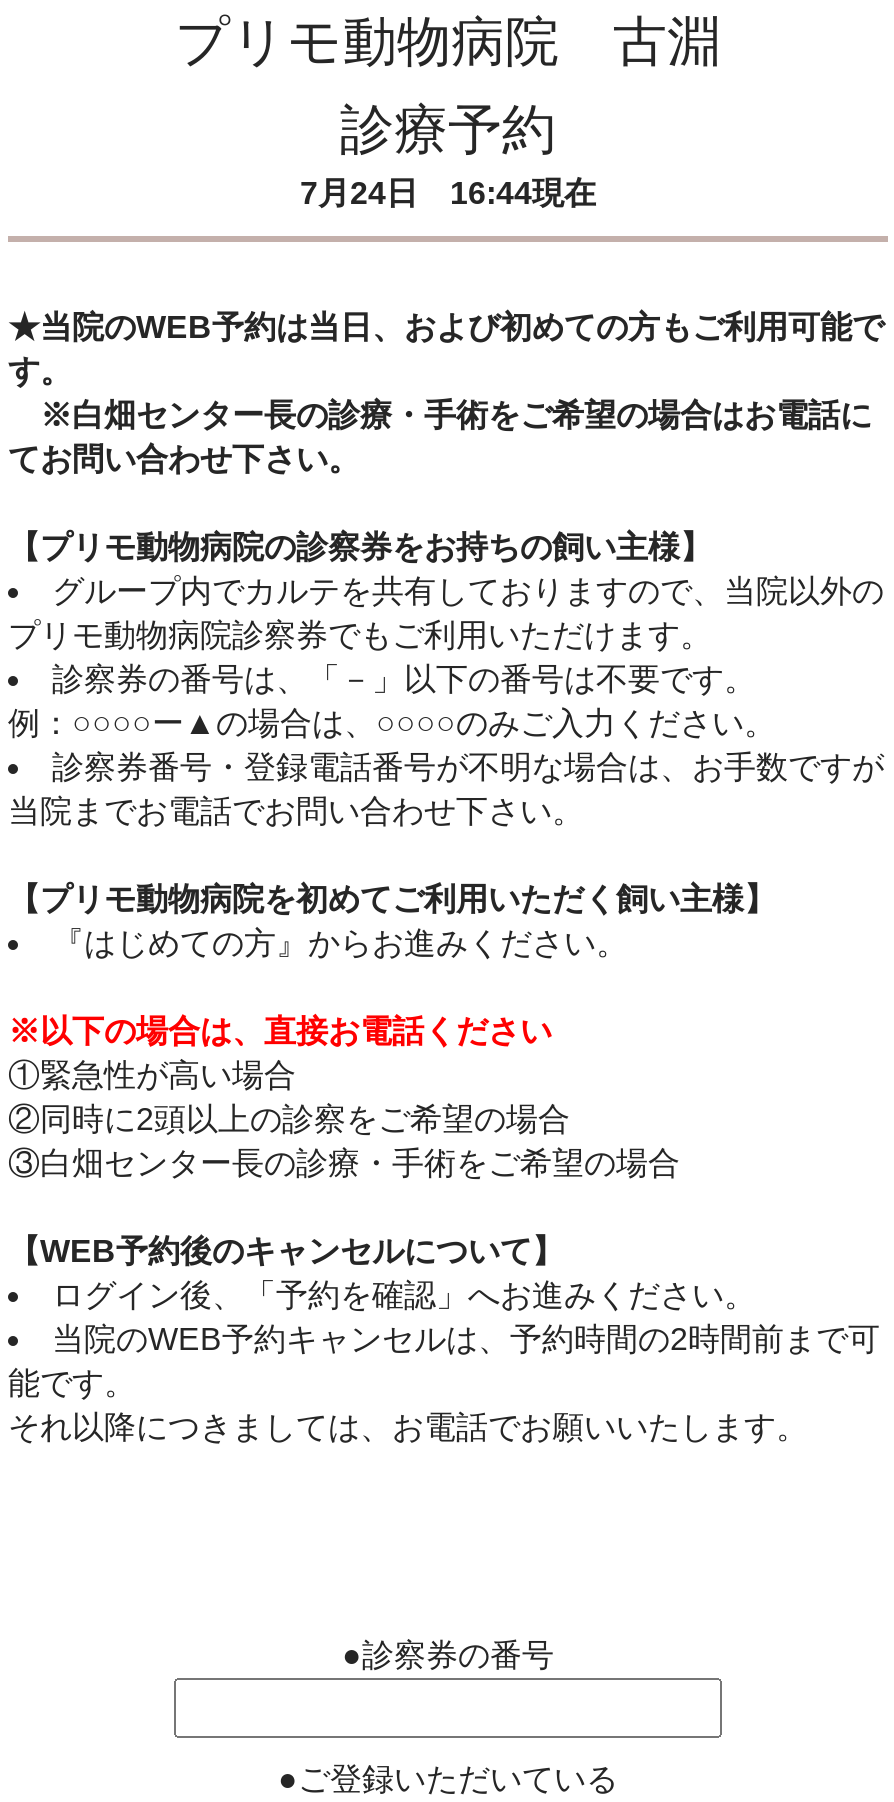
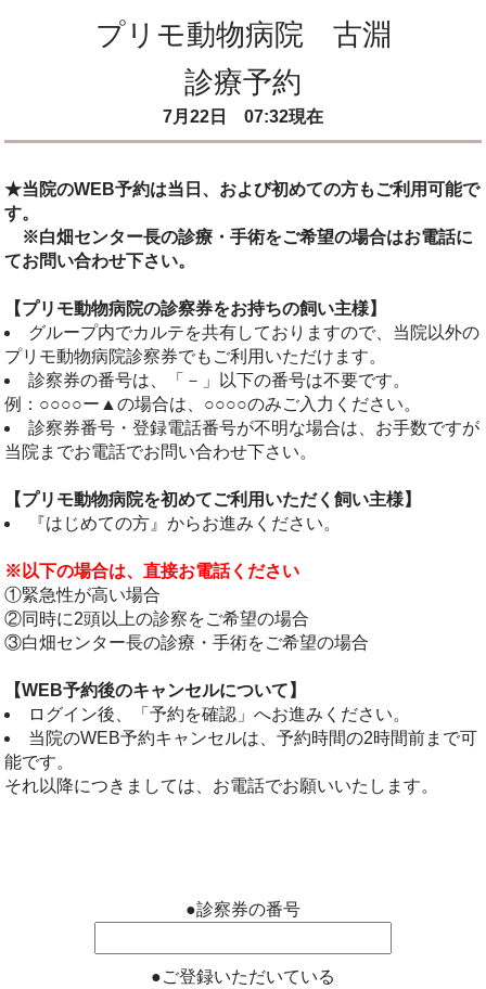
- 7月24日 16:44現在
+ 7月22日 07:32現在
